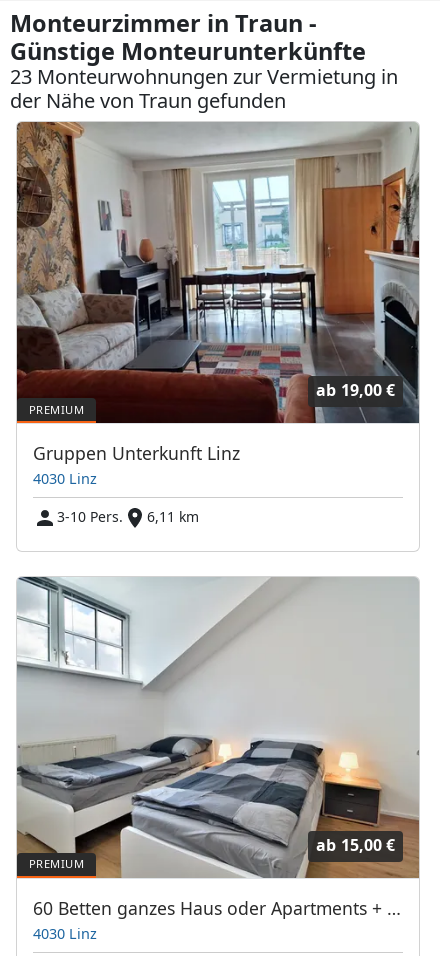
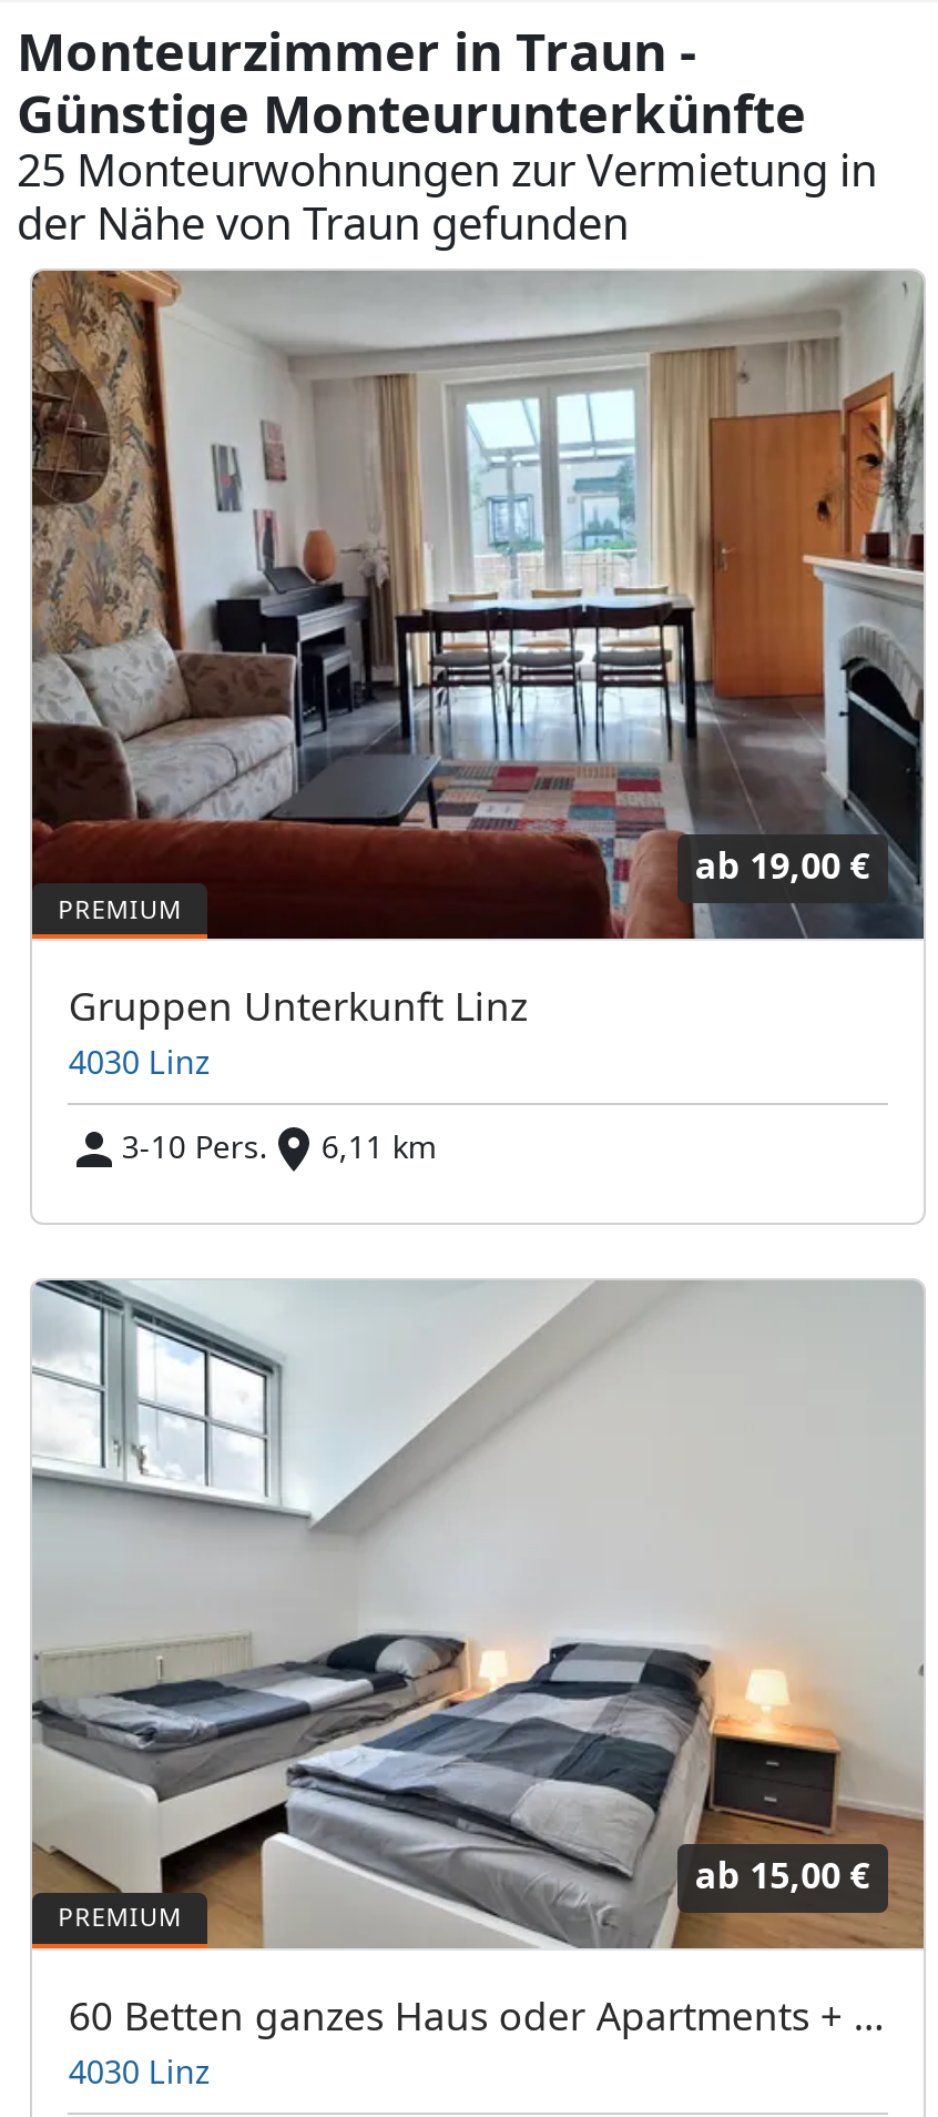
- 23 Monteurwohnungen zur Vermietung in
+ 25 Monteurwohnungen zur Vermietung in
